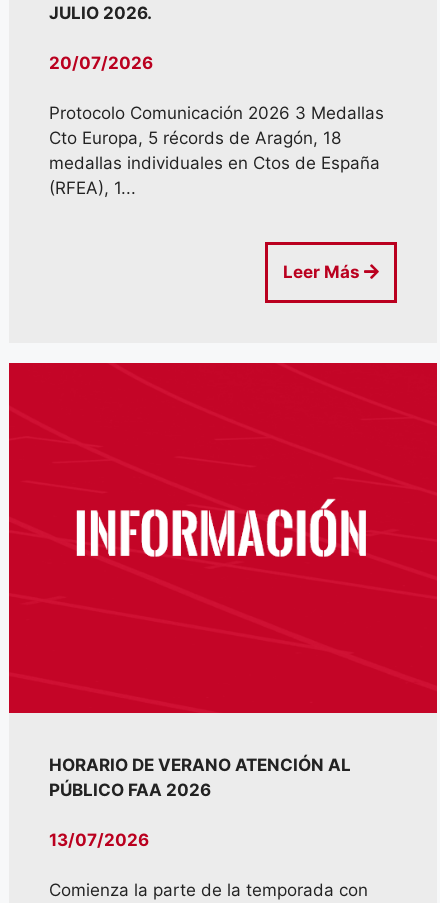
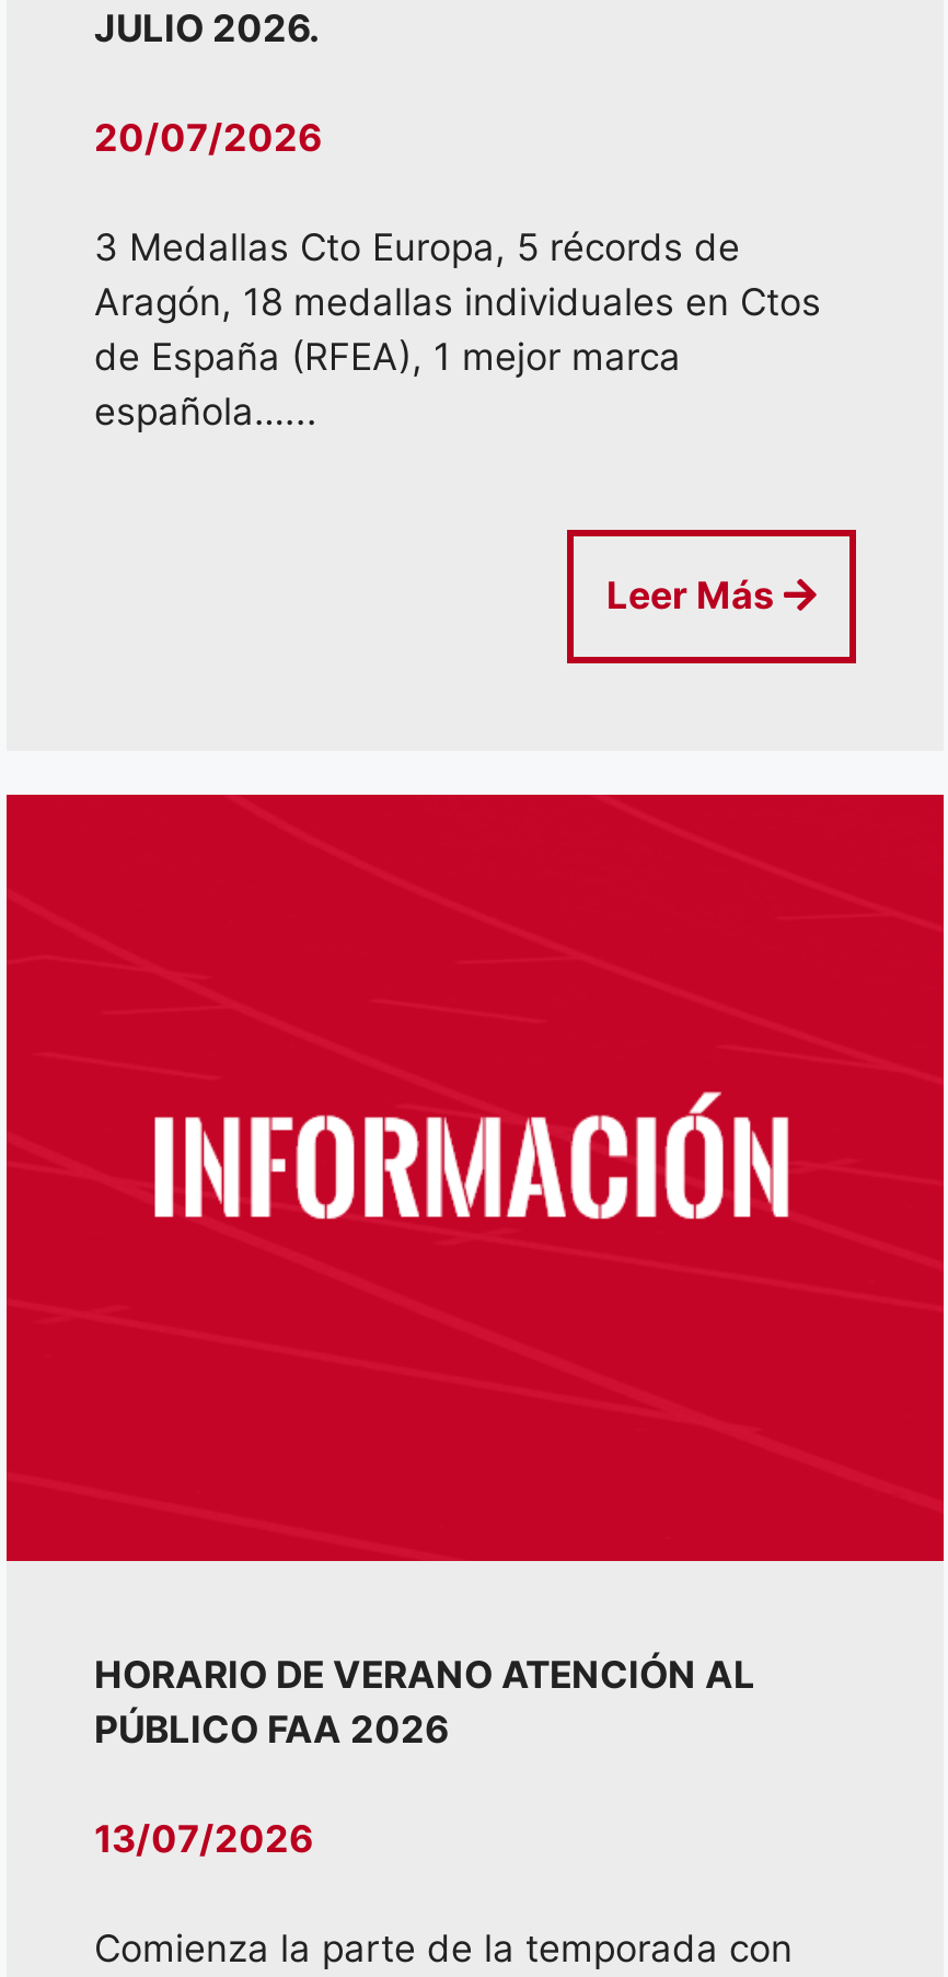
- Protocolo Comunicación 2026 3 Medallas
- Cto Europa, 5 récords de Aragón, 18
- medallas individuales en Ctos de España
- (RFEA), 1...
+ 3 Medallas Cto Europa, 5 récords de
+ Aragón, 18 medallas individuales en Ctos
+ de España (RFEA), 1 mejor marca
+ española…...
